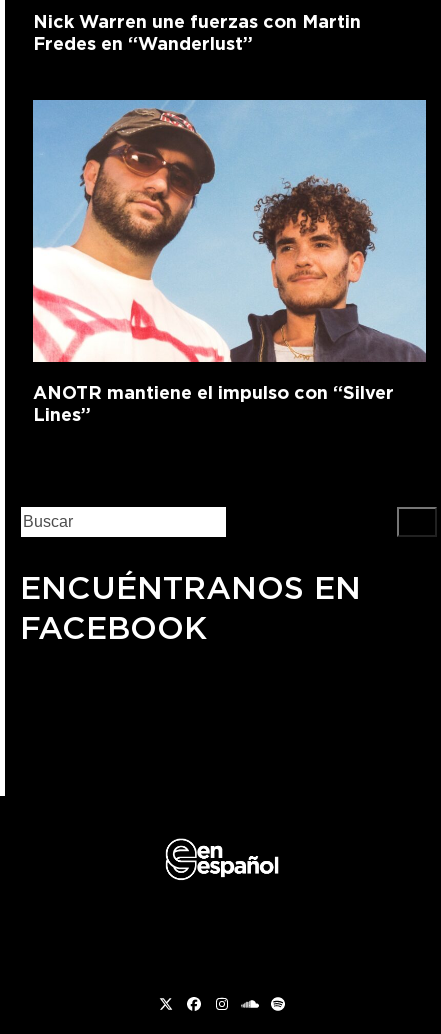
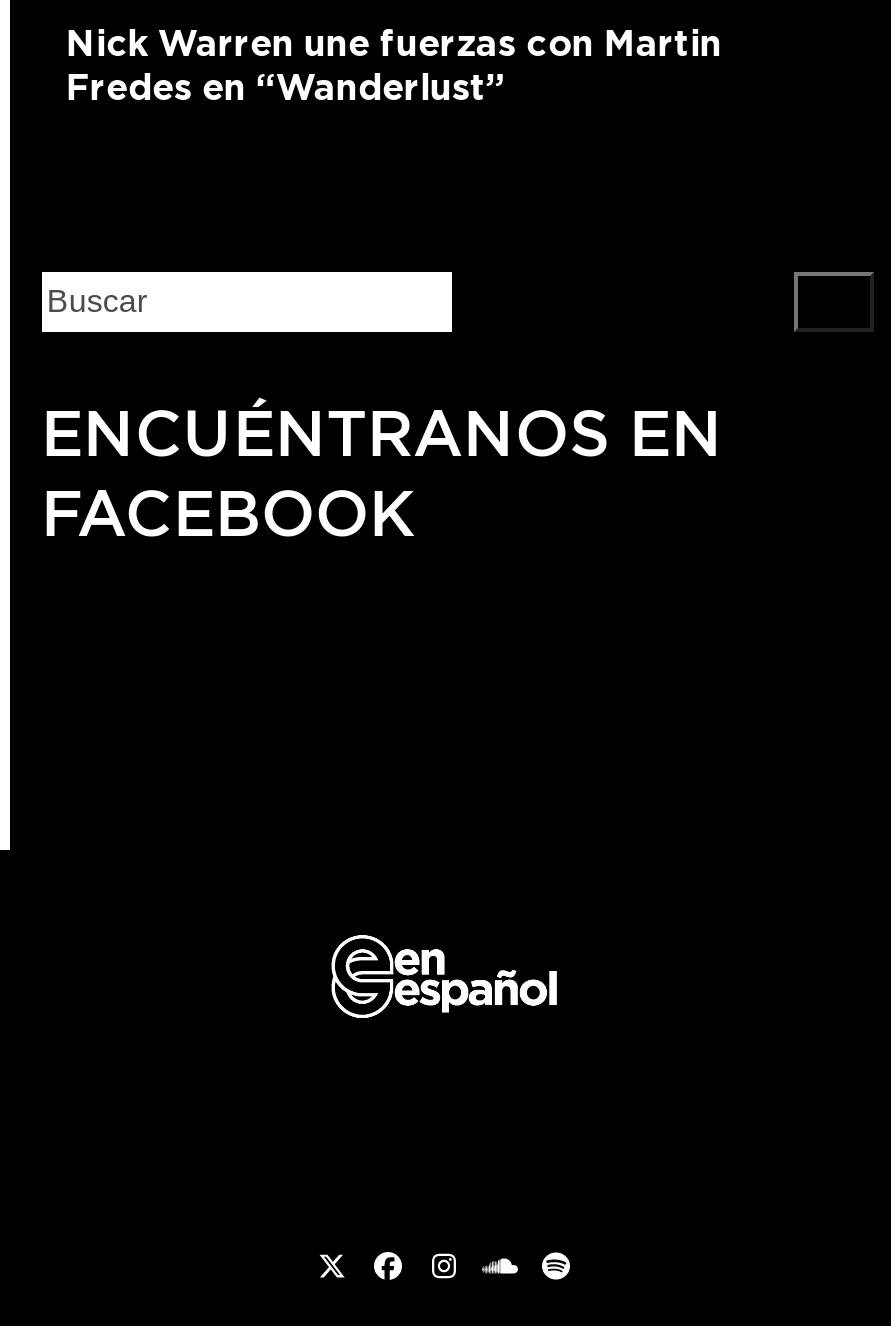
- [image]
- ANOTR mantiene el impulso con “Silver
- Lines”
